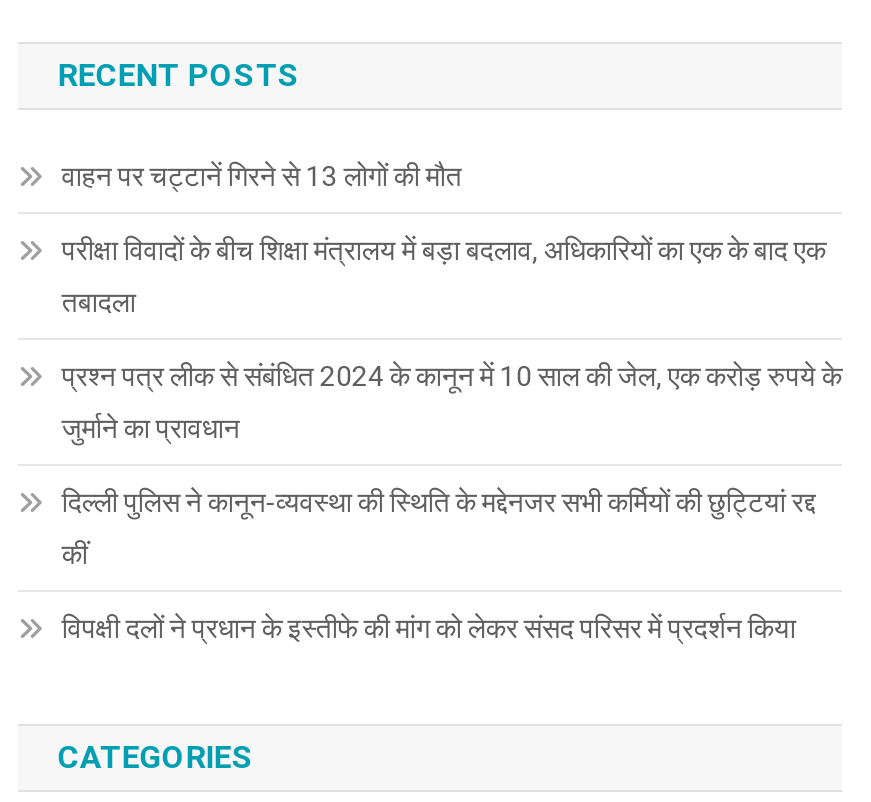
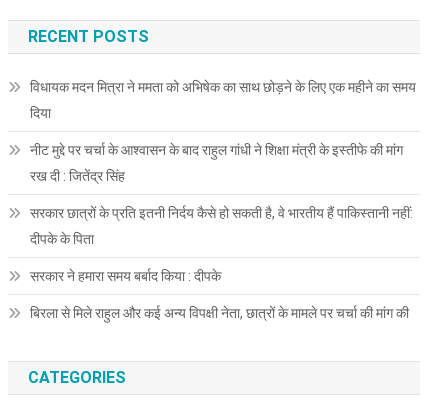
- वाहन पर चट्टानें गिरने से 13 लोगों की मौत
+ विधायक मदन मित्रा ने ममता को अभिषेक का साथ छोड़ने के लिए एक महीने का समय

- परीक्षा विवादों के बीच शिक्षा मंत्रालय में बड़ा बदलाव, अधिकारियों का एक के बाद एक
+ दिया

- तबादला
+ नीट मुद्दे पर चर्चा के आश्वासन के बाद राहुल गांधी ने शिक्षा मंत्री के इस्तीफे की मांग

- प्रश्न पत्र लीक से संबंधित 2024 के कानून में 10 साल की जेल, एक करोड़ रुपये के
+ रख दी : जितेंद्र सिंह

- जुर्माने का प्रावधान
+ सरकार छात्रों के प्रति इतनी निर्दय कैसे हो सकती है, वे भारतीय हैं पाकिस्तानी नहीं:

- दिल्ली पुलिस ने कानून-व्यवस्था की स्थिति के मद्देनजर सभी कर्मियों की छुट्टियां रद्द
+ दीपके के पिता

- कीं
+ सरकार ने हमारा समय बर्बाद किया : दीपके

- विपक्षी दलों ने प्रधान के इस्तीफे की मांग को लेकर संसद परिसर में प्रदर्शन किया
+ बिरला से मिले राहुल और कई अन्य विपक्षी नेता, छात्रों के मामले पर चर्चा की मांग की
